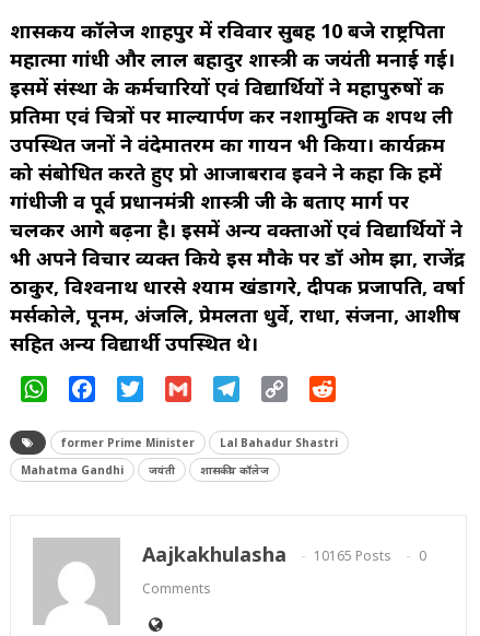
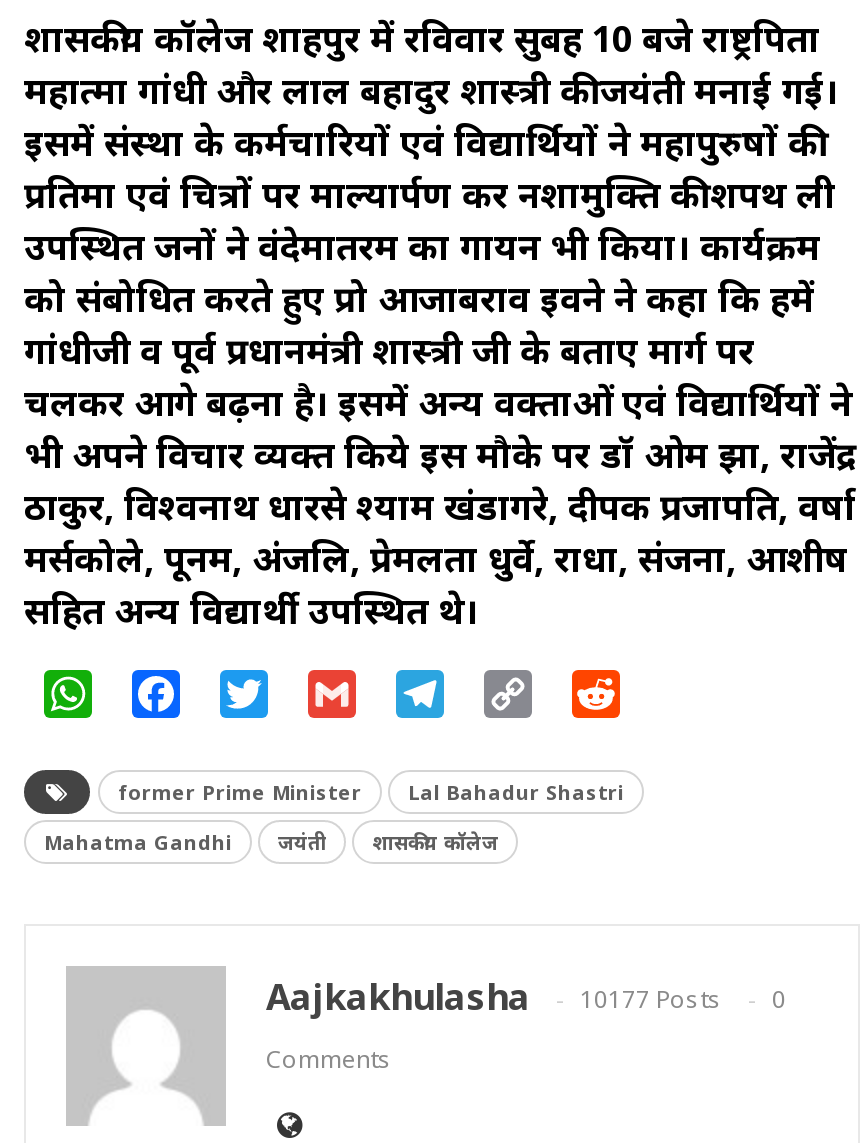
- Aajkakhulasha 10165 Posts 0
+ Aajkakhulasha 10177 Posts 0
